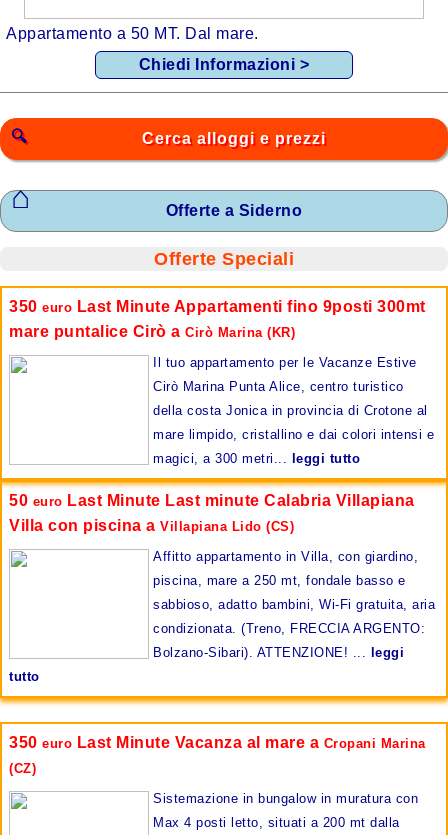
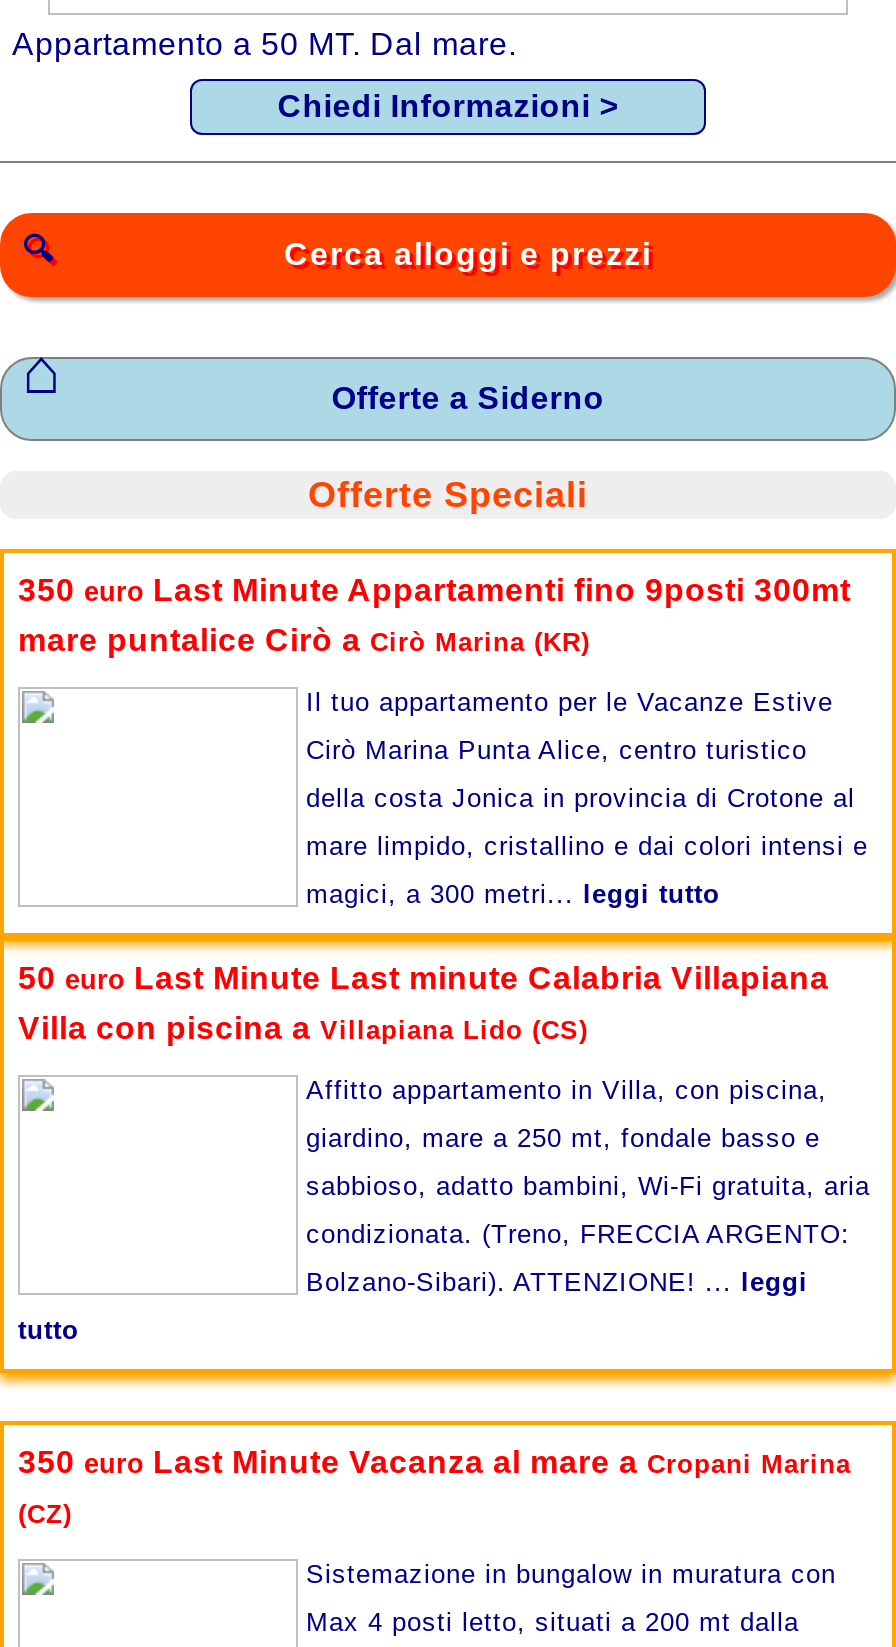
- Affitto appartamento in Villa, con giardino,
+ Affitto appartamento in Villa, con piscina,

- piscina, mare a 250 mt, fondale basso e
+ giardino, mare a 250 mt, fondale basso e
